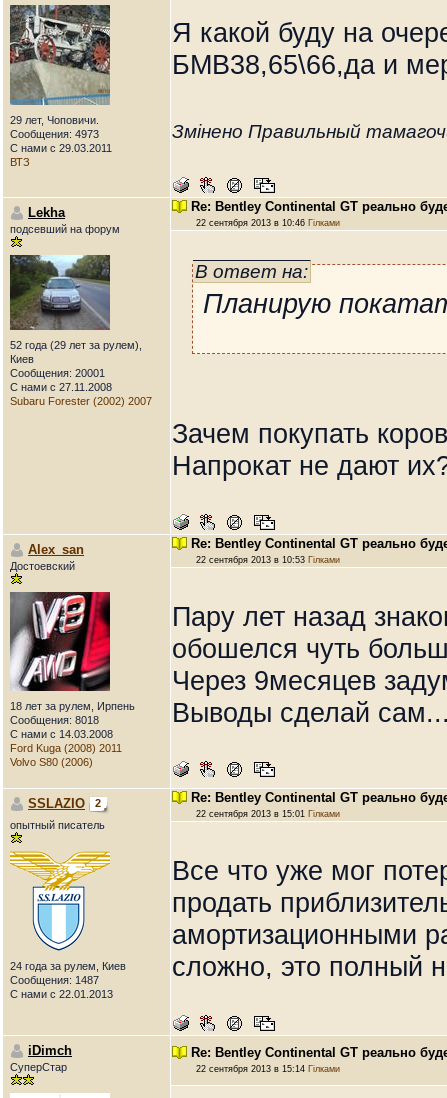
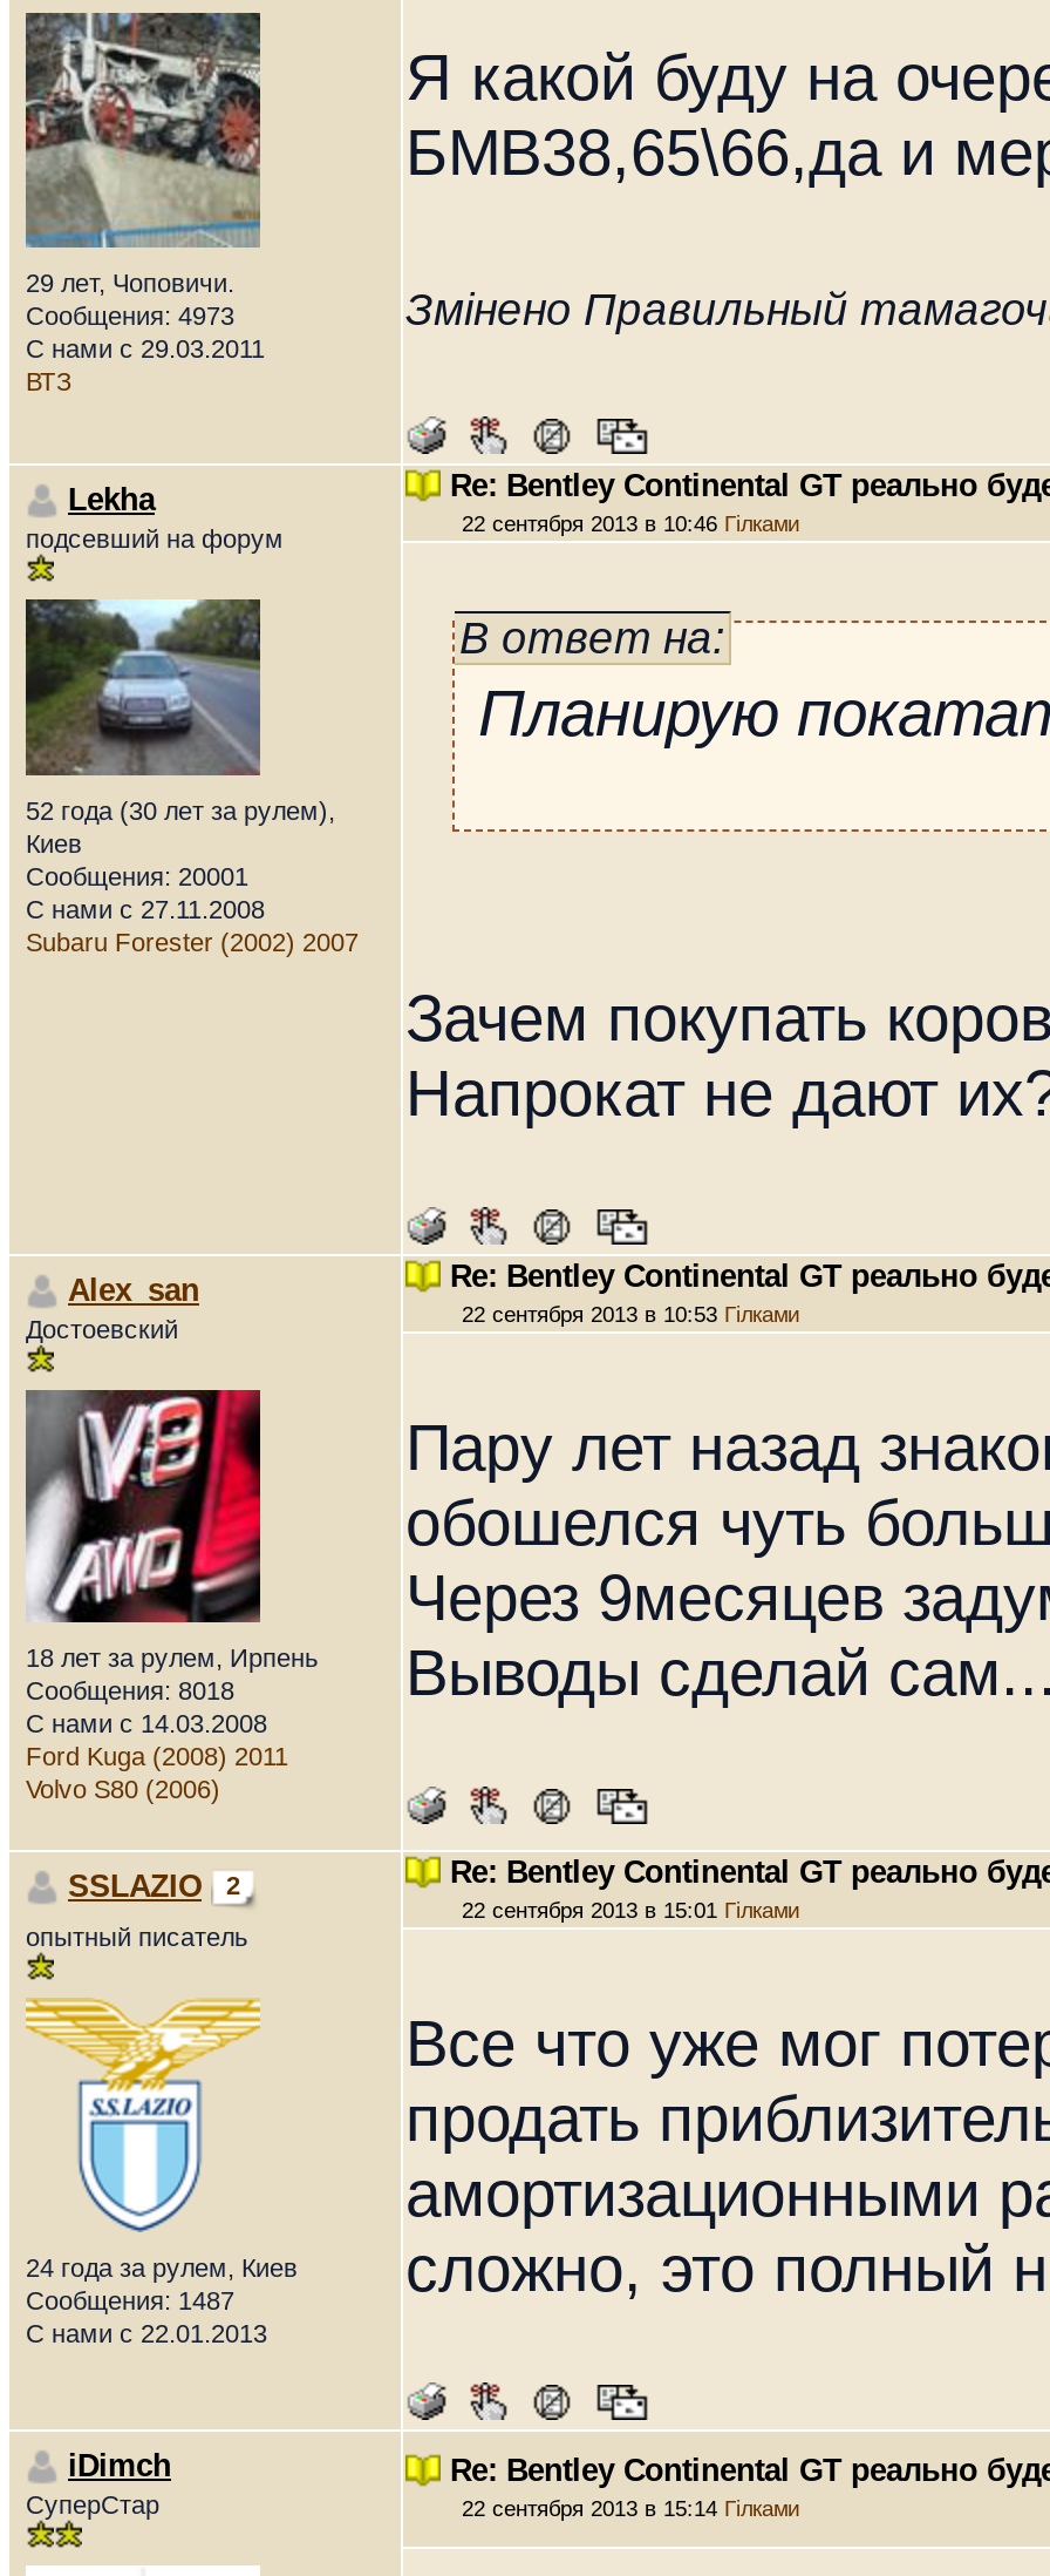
- 52 года (29 лет за рулем),
+ 52 года (30 лет за рулем),
